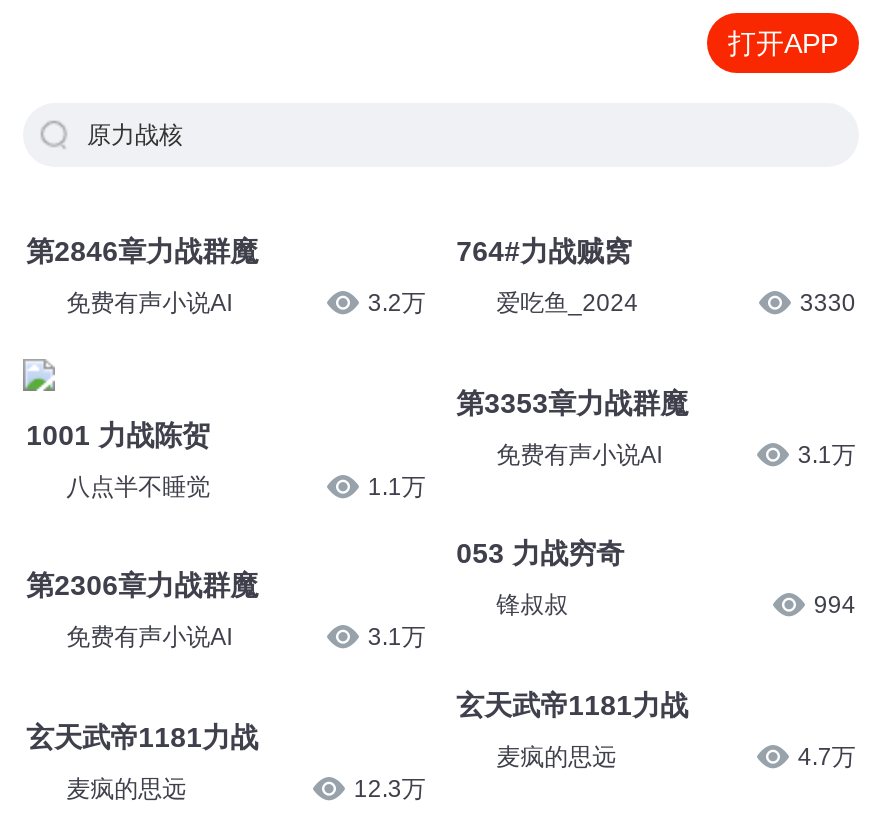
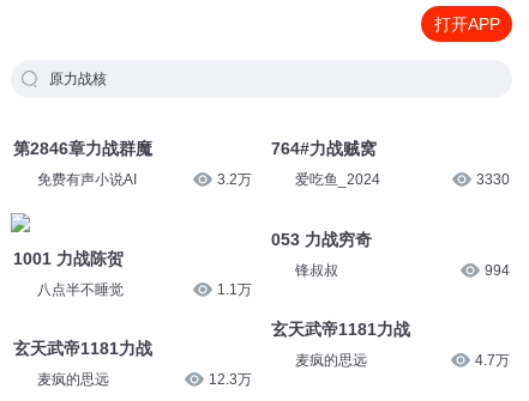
- 第3353章力战群魔
- 免费有声小说AI
- 3.1万

- 第2306章力战群魔
- 免费有声小说AI
- 3.1万
